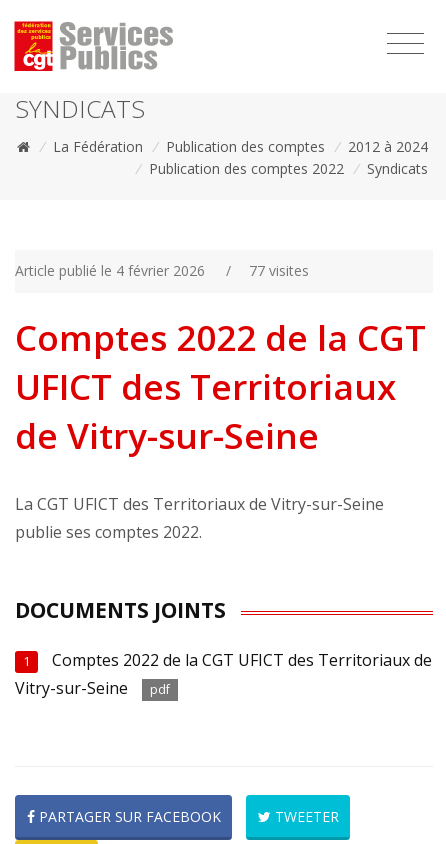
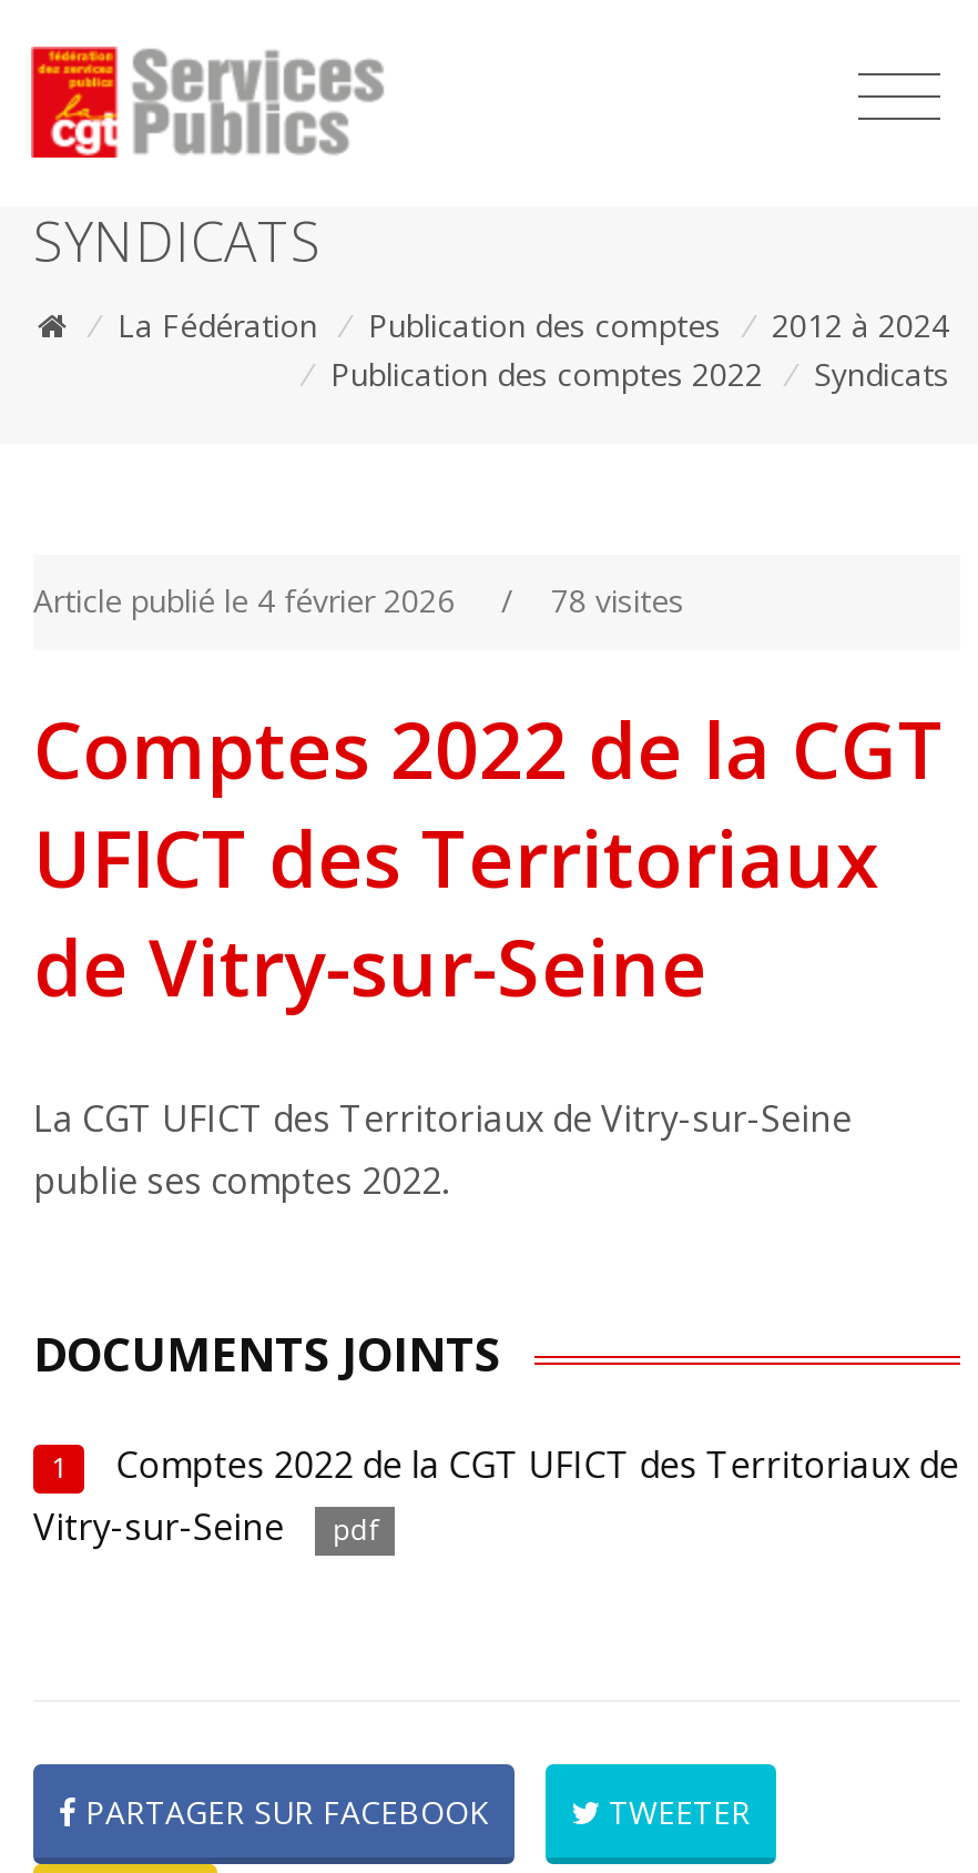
- 77 visites
+ 78 visites
